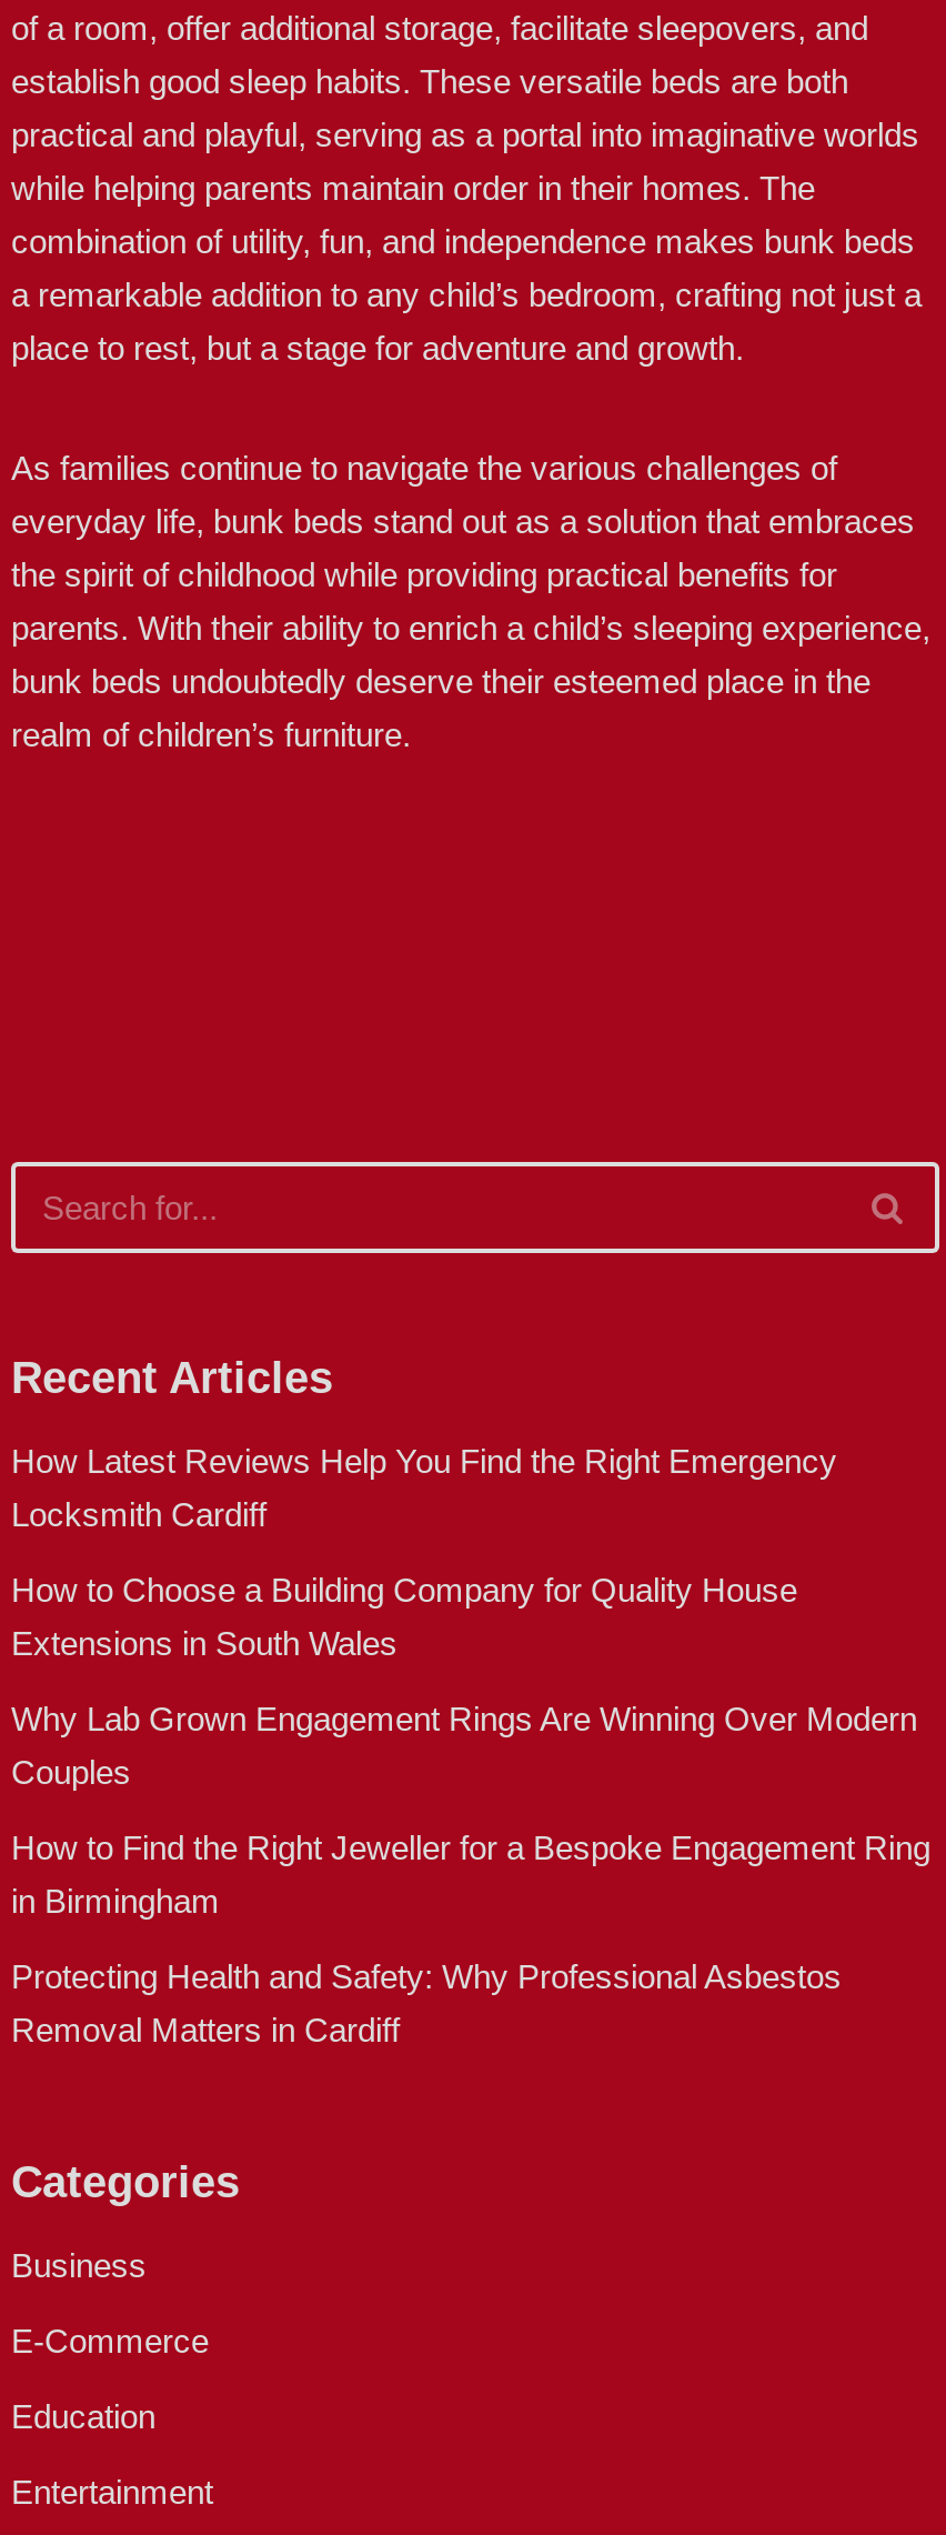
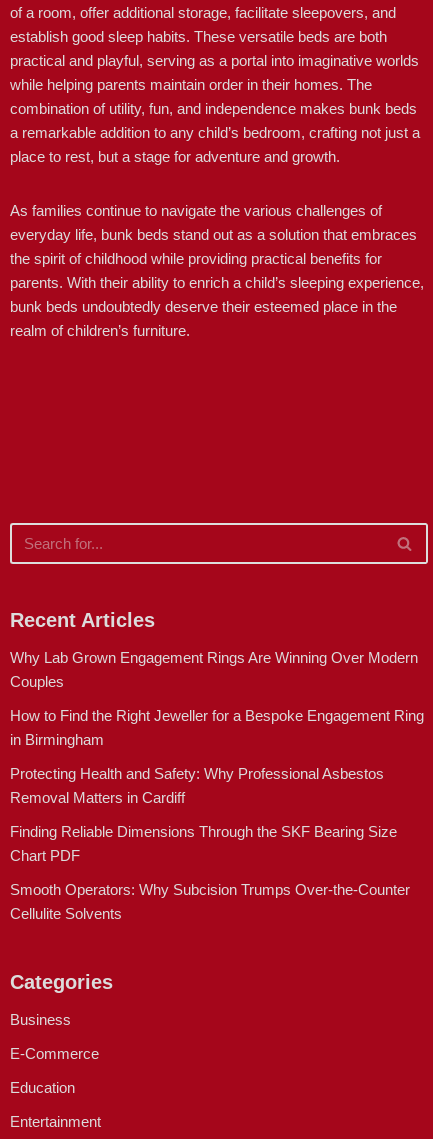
- How Latest Reviews Help You Find the Right Emergency
- Locksmith Cardiff
- How to Choose a Building Company for Quality House
- Extensions in South Wales

moved up: Why Lab Grown Engagement Rings Are Winning Over Modern | Couples | How to Find the Right Jeweller for a Bespoke Engagement Ring | in Birmingham | Protecting Health and Safety: Why Professional Asbestos | Removal Matters in Cardiff

+ Finding Reliable Dimensions Through the SKF Bearing Size
+ Chart PDF
+ Smooth Operators: Why Subcision Trumps Over-the-Counter
+ Cellulite Solvents
